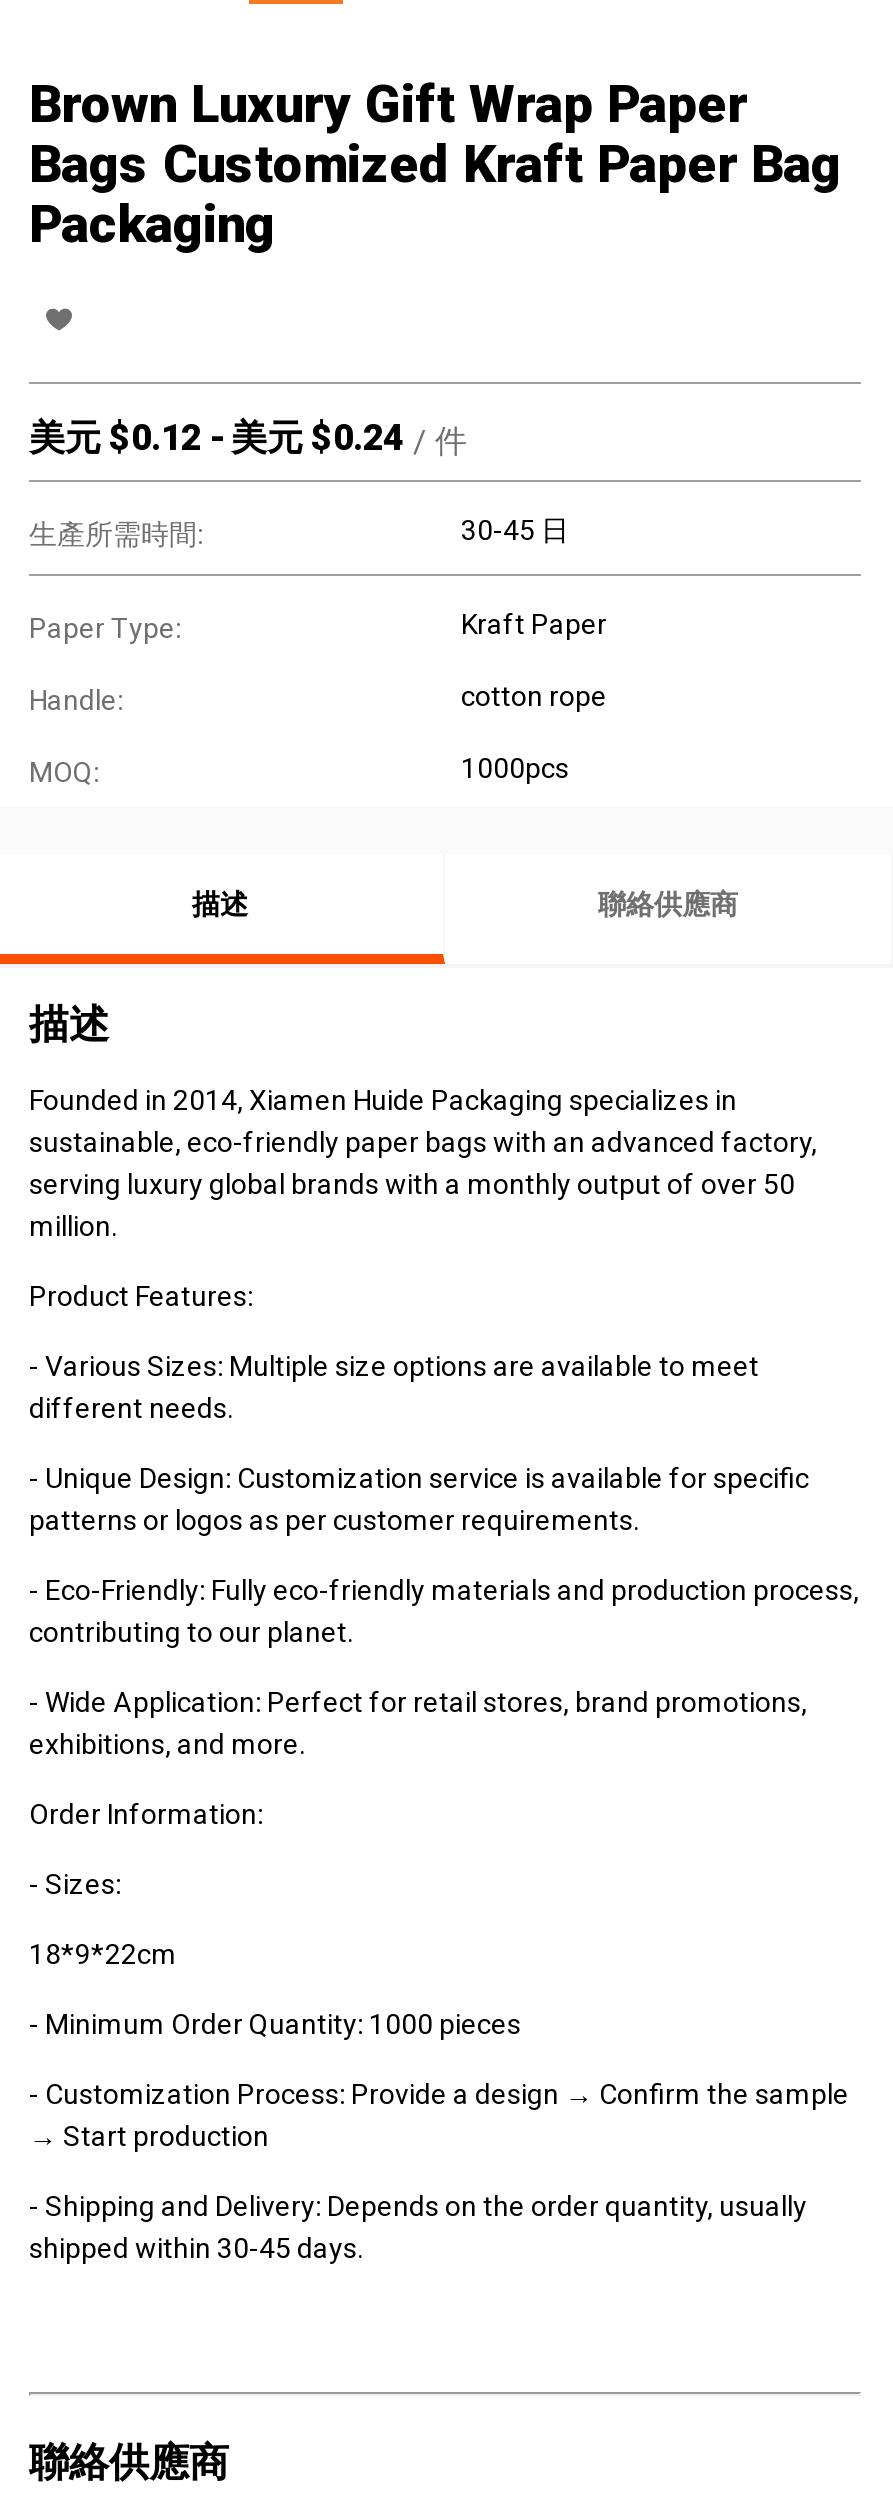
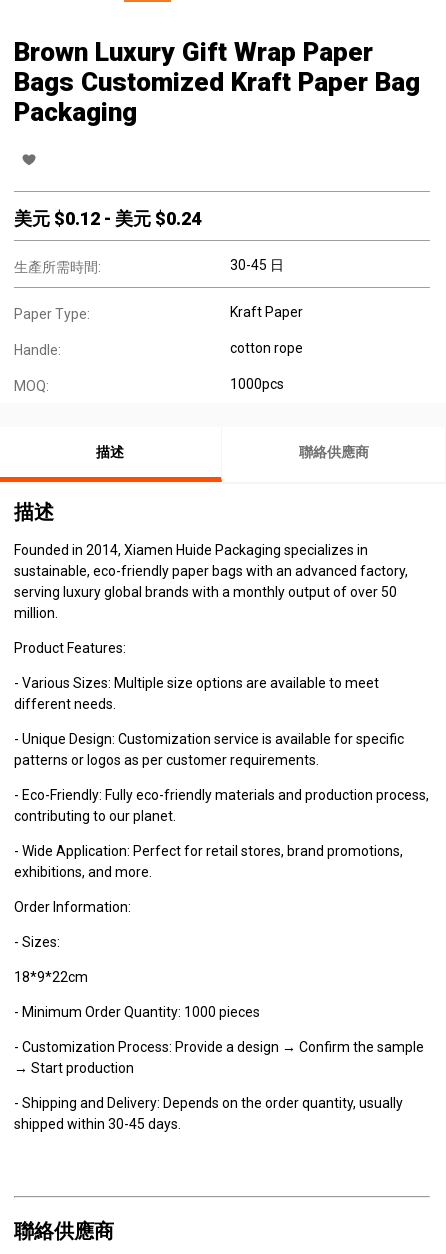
- 美元 $0.12 -美元 $0.24 / 件
+ 美元 $0.12 -美元 $0.24
